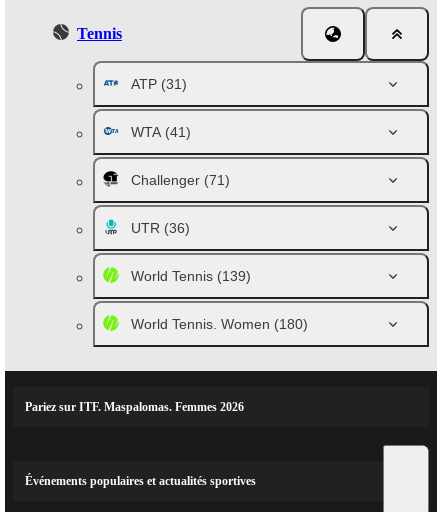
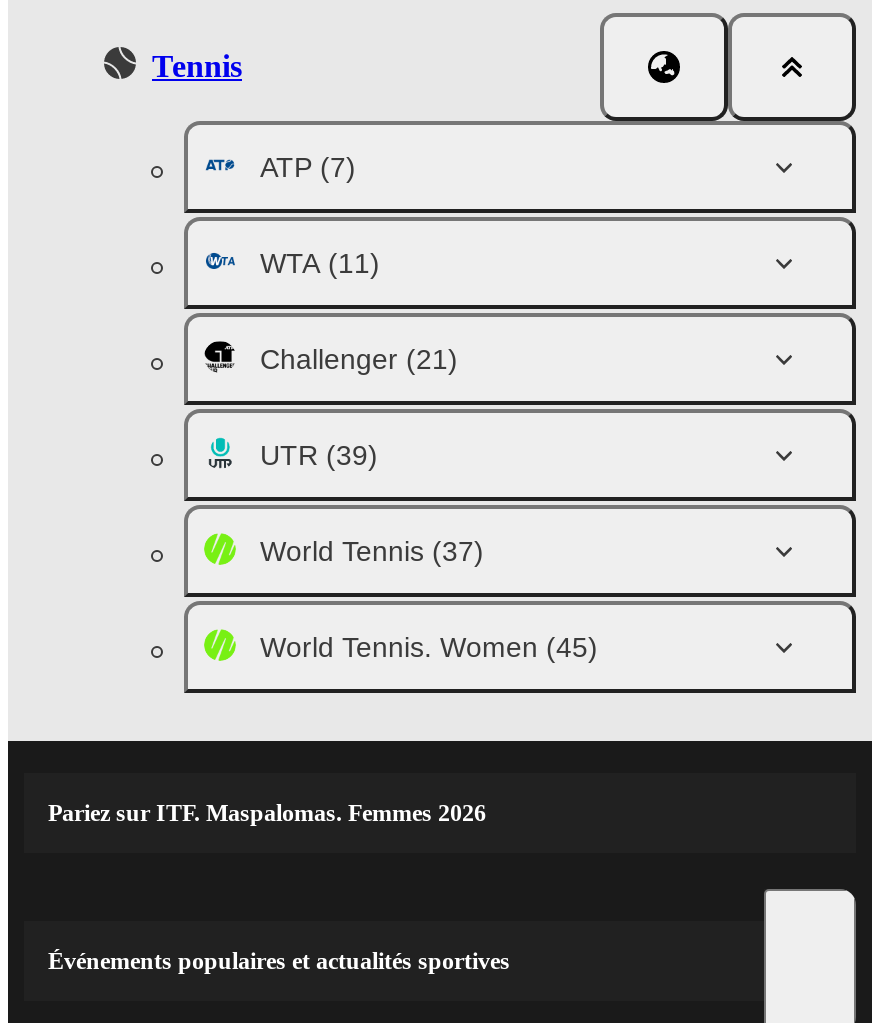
- ATP (31)
+ ATP (7)

- WTA (41)
+ WTA (11)

- Challenger (71)
+ Challenger (21)

- UTR (36)
+ UTR (39)

- World Tennis (139)
+ World Tennis (37)

- World Tennis. Women (180)
+ World Tennis. Women (45)
